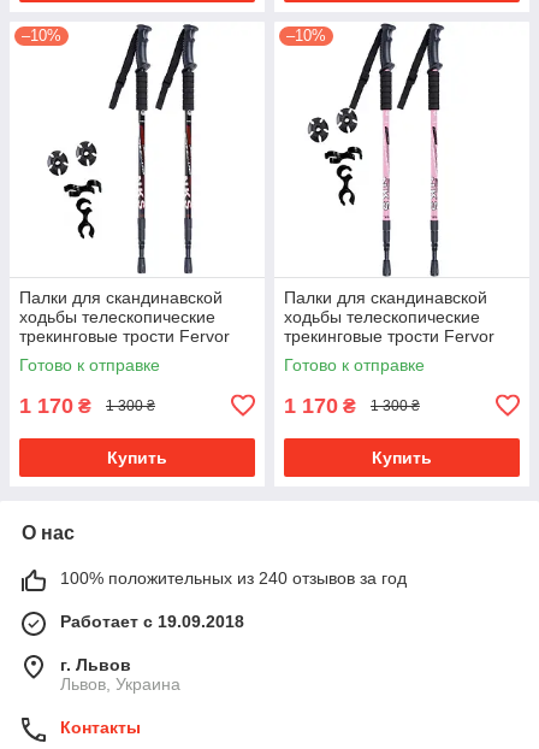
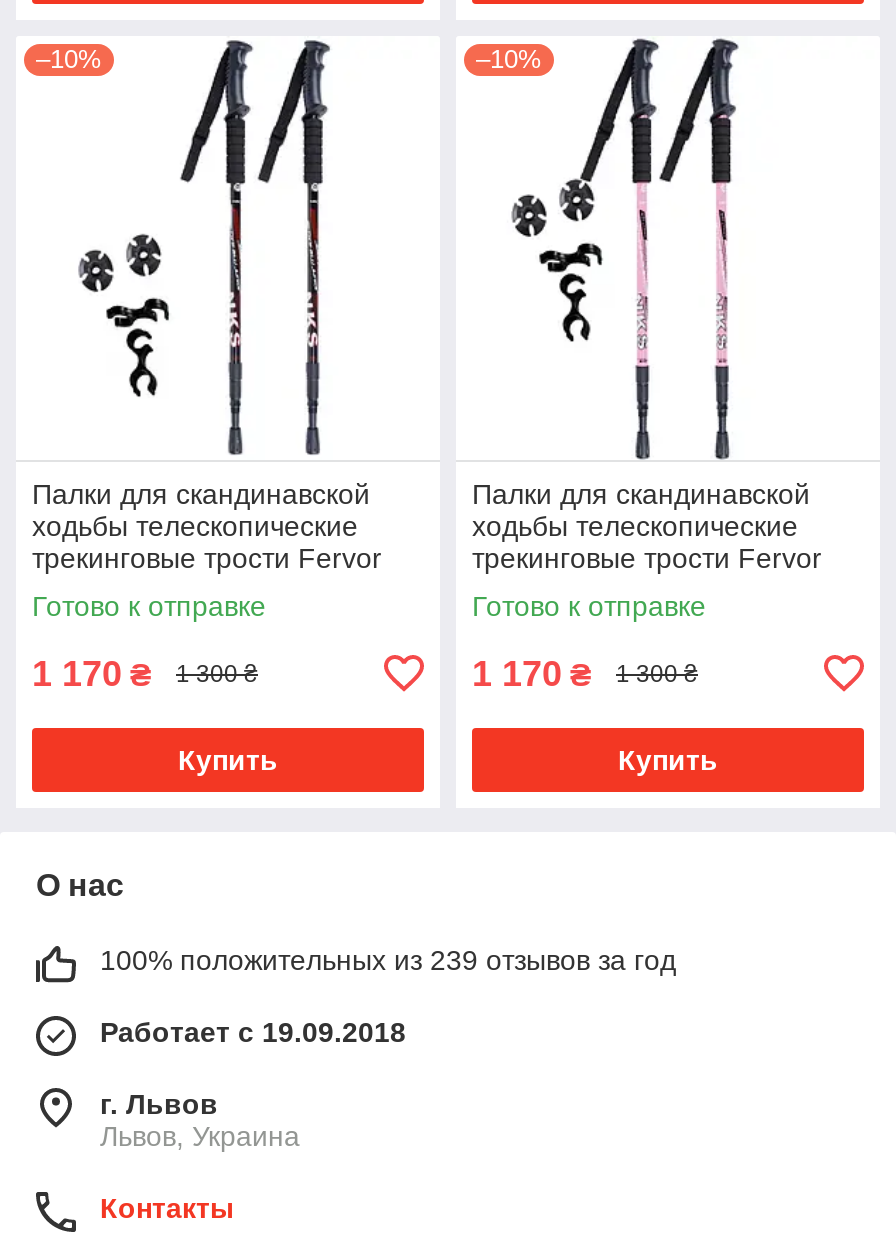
- 100% положительных из 240 отзывов за год
+ 100% положительных из 239 отзывов за год
